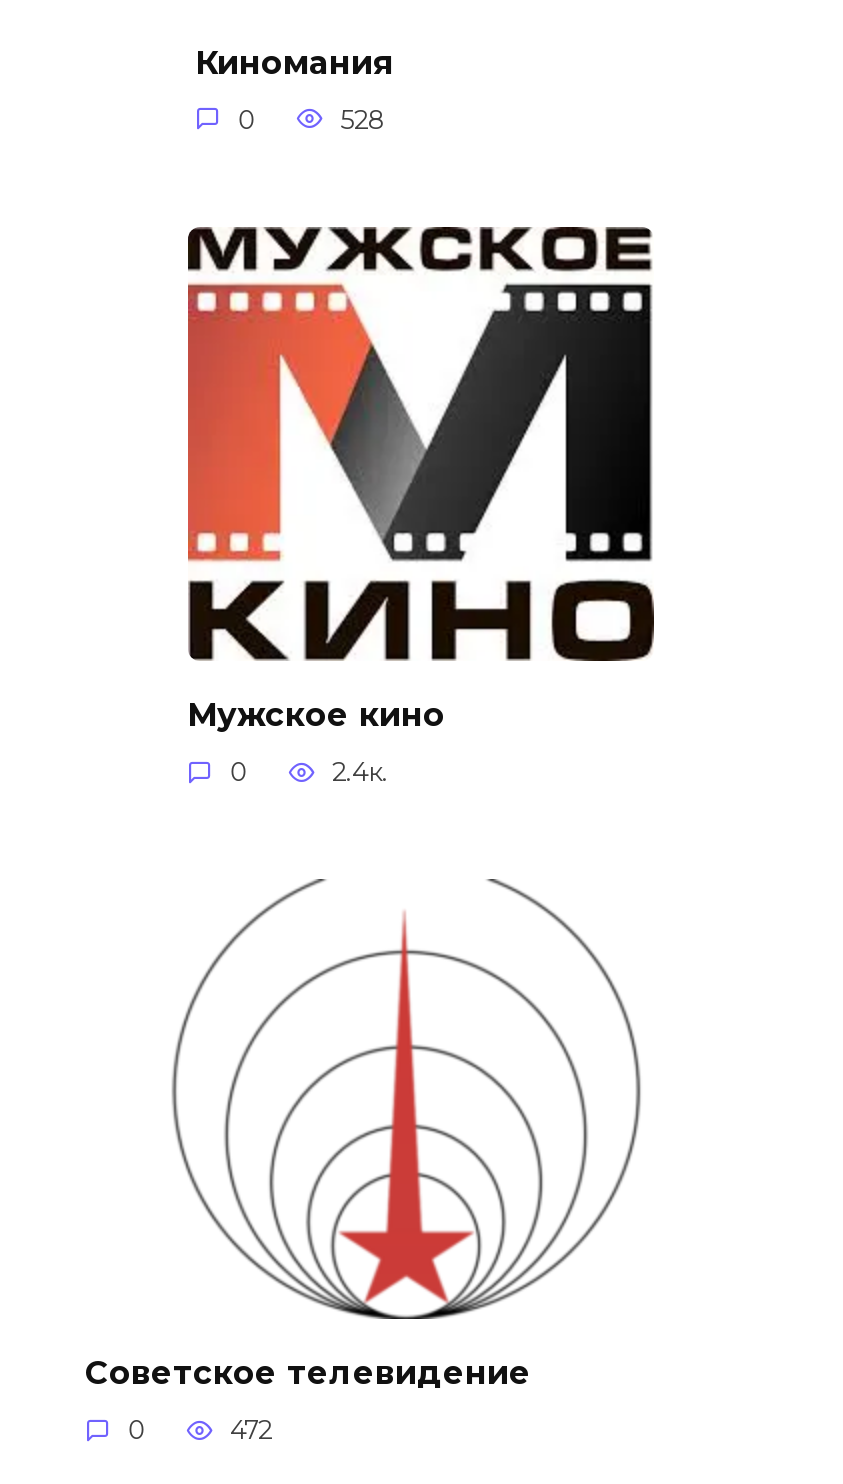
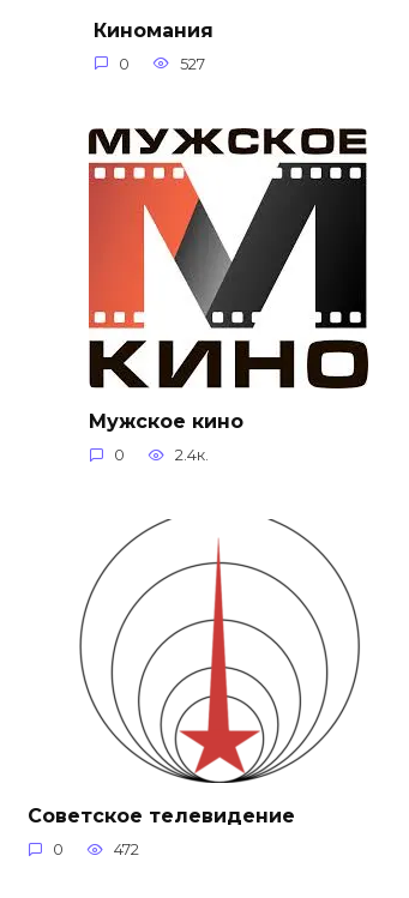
- 528
+ 527
